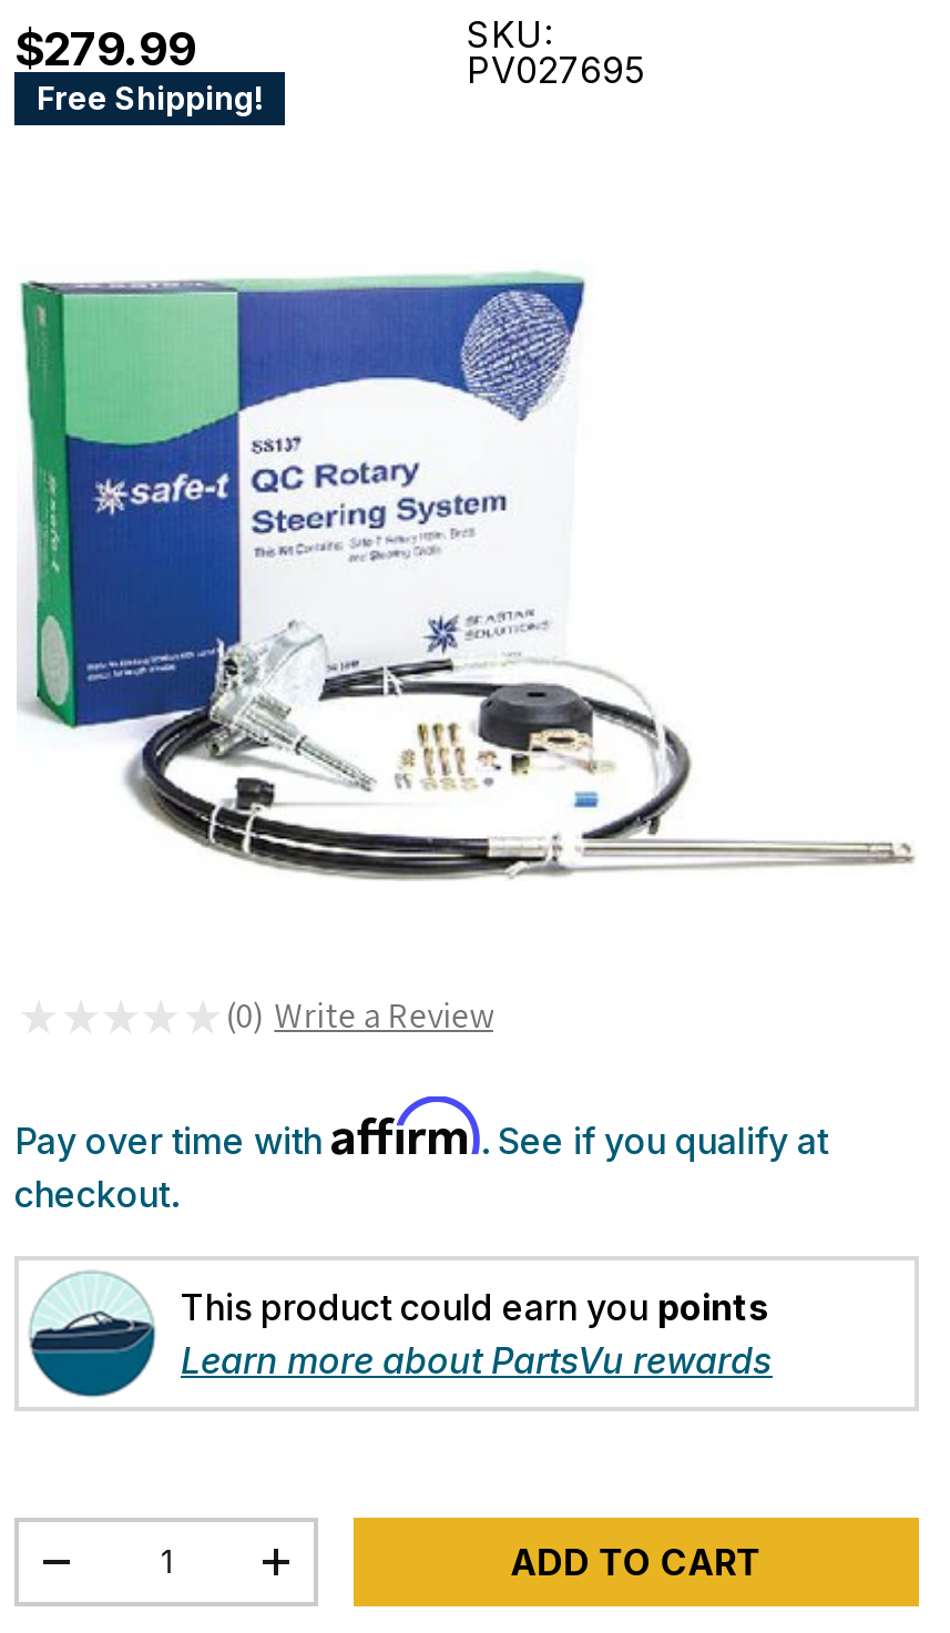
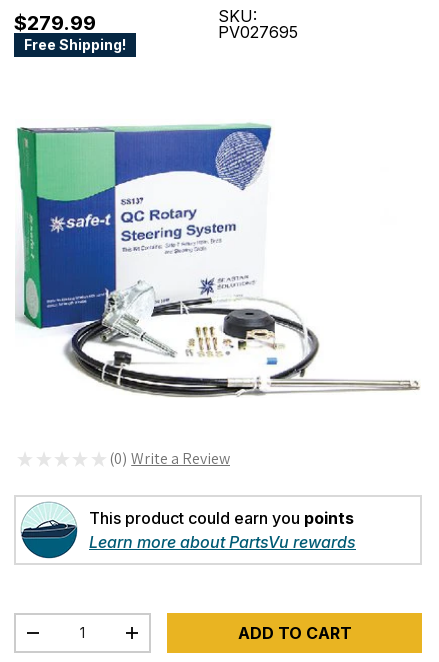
- Pay over time withAffirm. See if you qualify at
- checkout.
